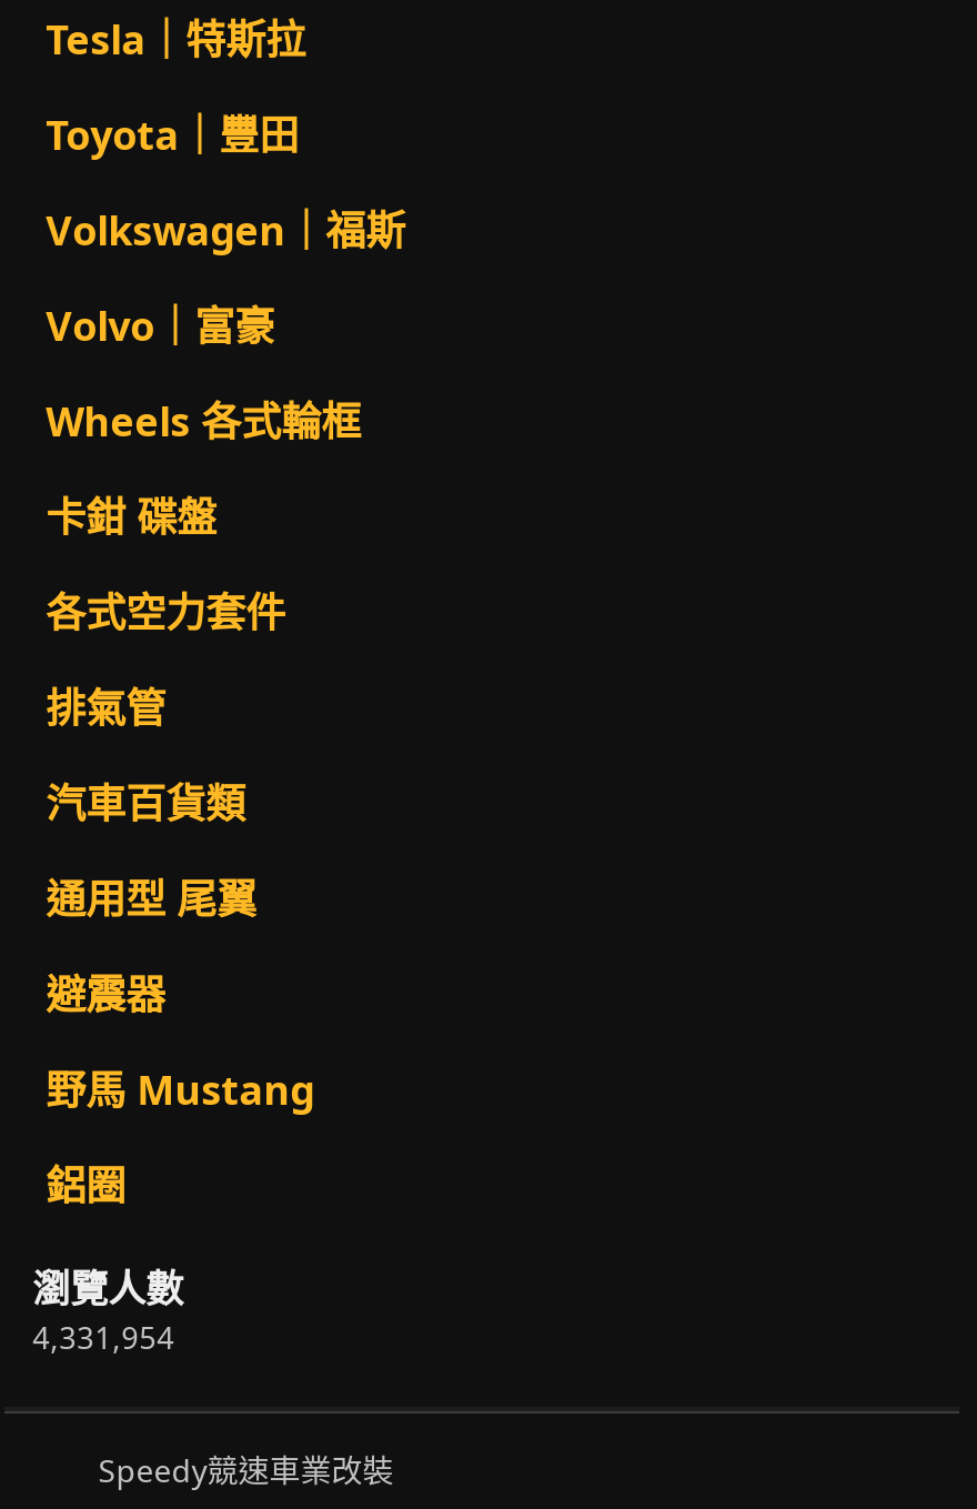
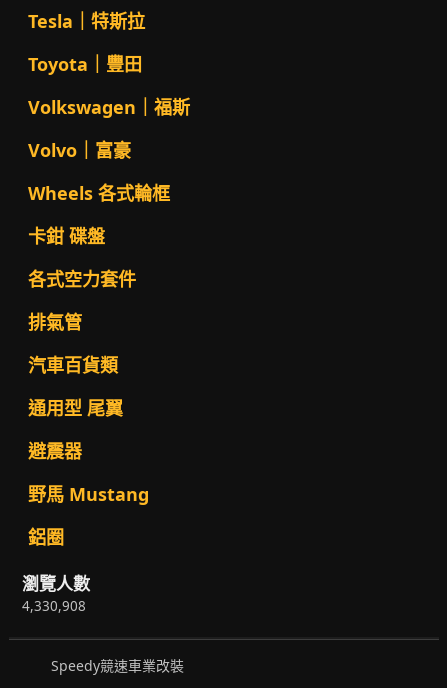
- 4,331,954
+ 4,330,908
